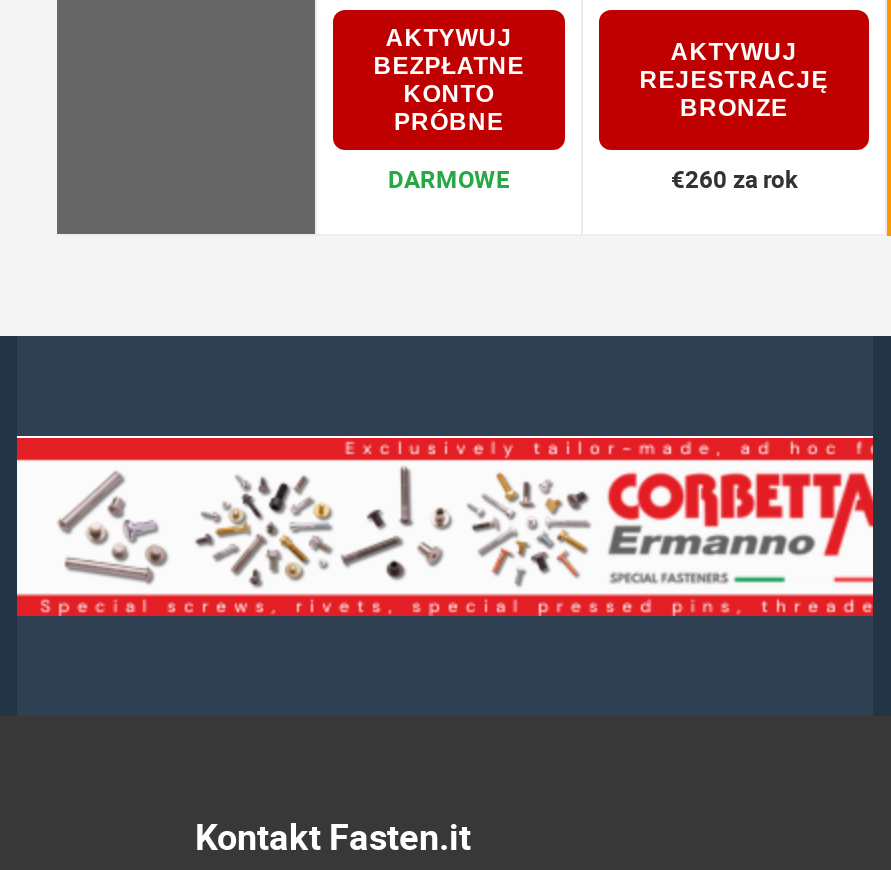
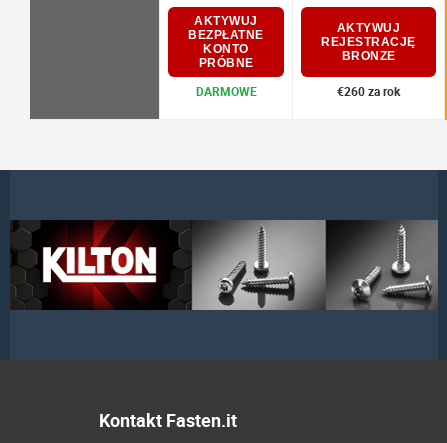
- [image]
+ [image]
